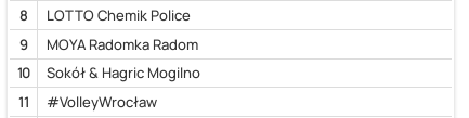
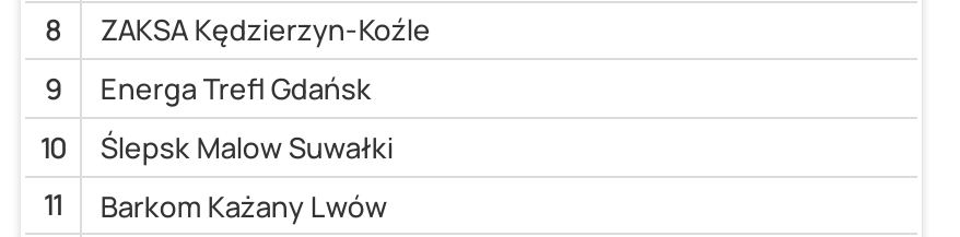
- LOTTO Chemik Police
+ ZAKSA Kędzierzyn-Koźle

- MOYA Radomka Radom
+ Energa Trefl Gdańsk

- Sokół & Hagric Mogilno
+ Ślepsk Malow Suwałki

- #VolleyWrocław
+ Barkom Każany Lwów
